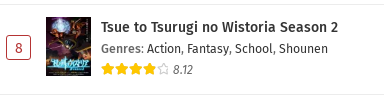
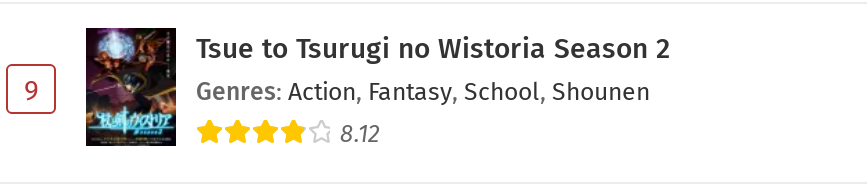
- 8
+ 9
